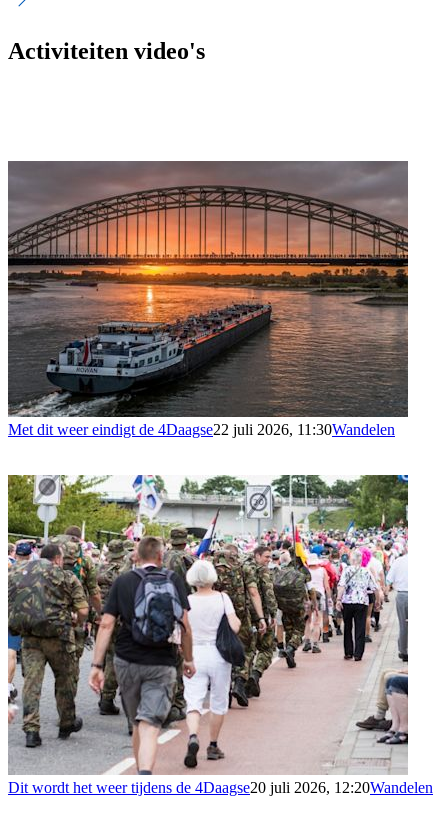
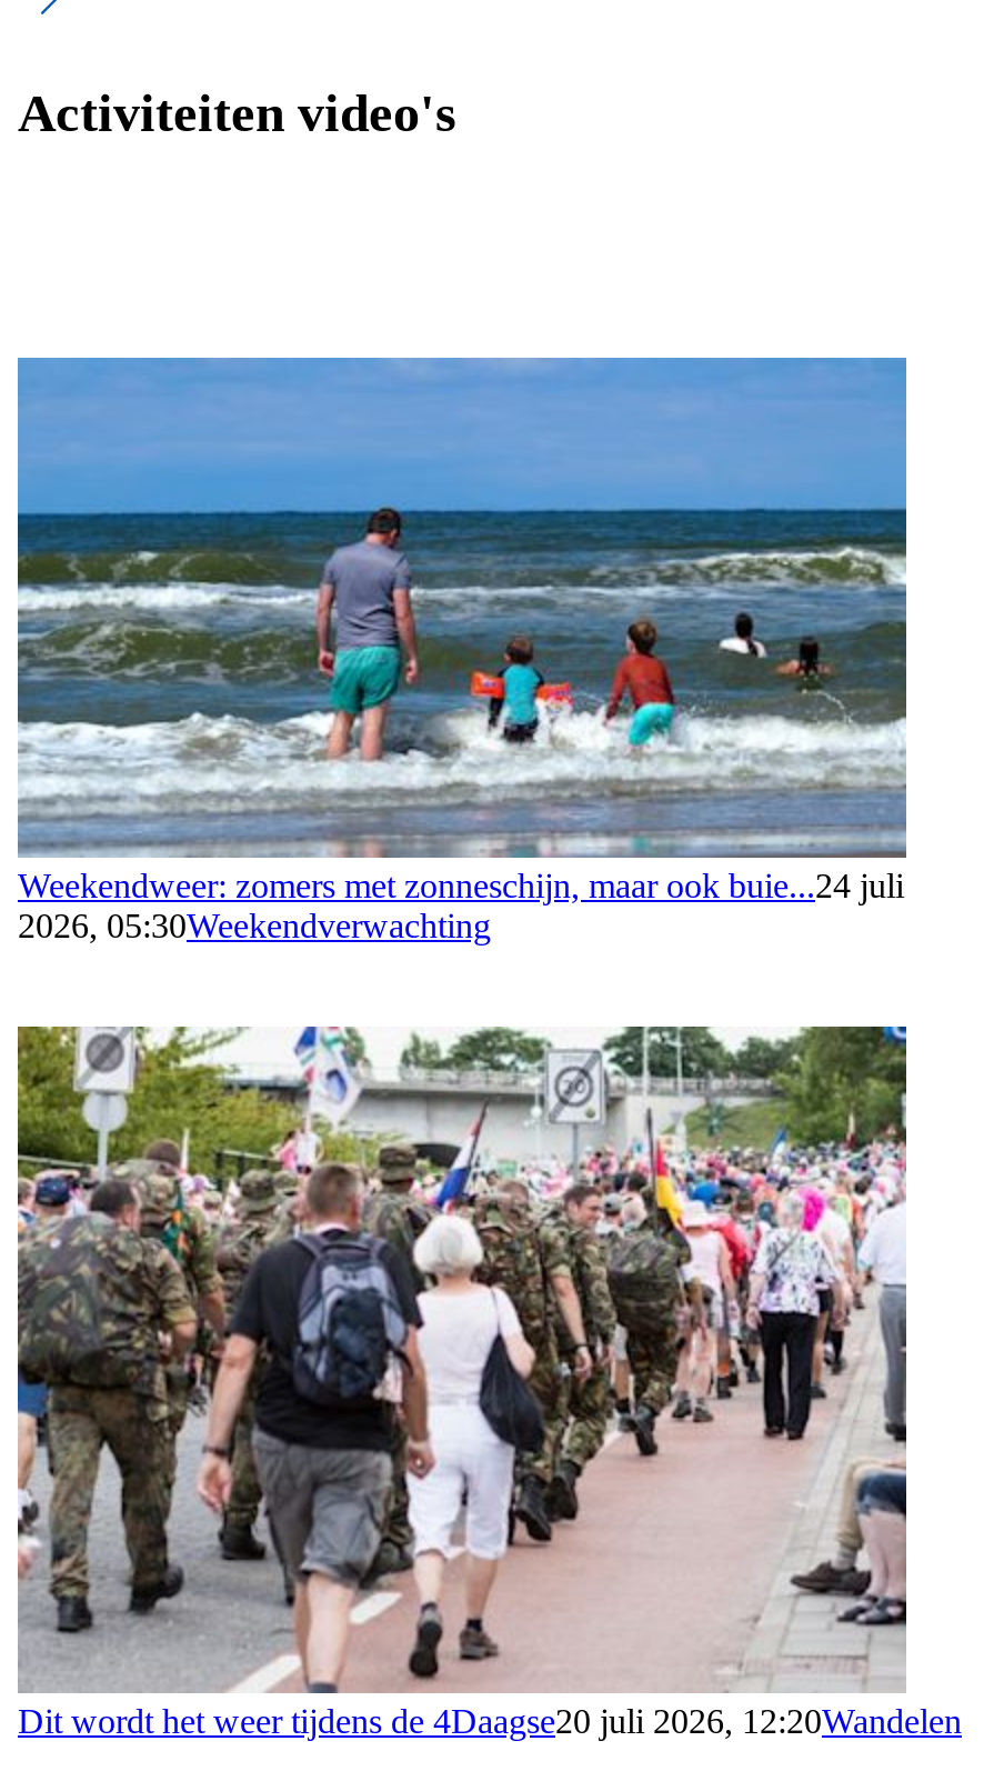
- [image]
- Met dit weer eindigt de 4Daagse22 juli 2026, 11:30Wandelen
+ [image]
+ Weekendweer: zomers met zonneschijn, maar ook buie...24 juli
+ 2026, 05:30Weekendverwachting
